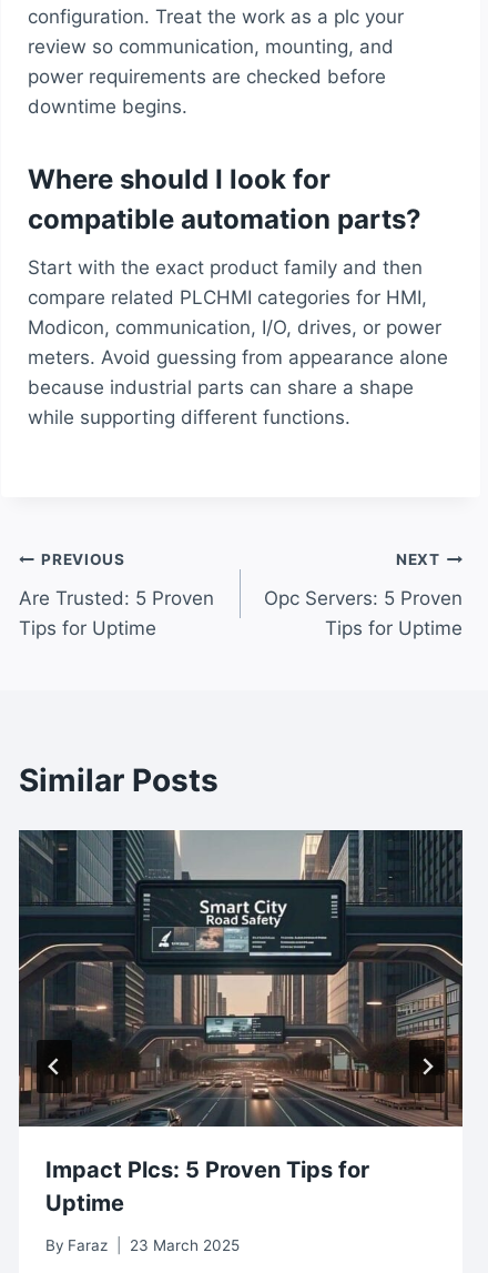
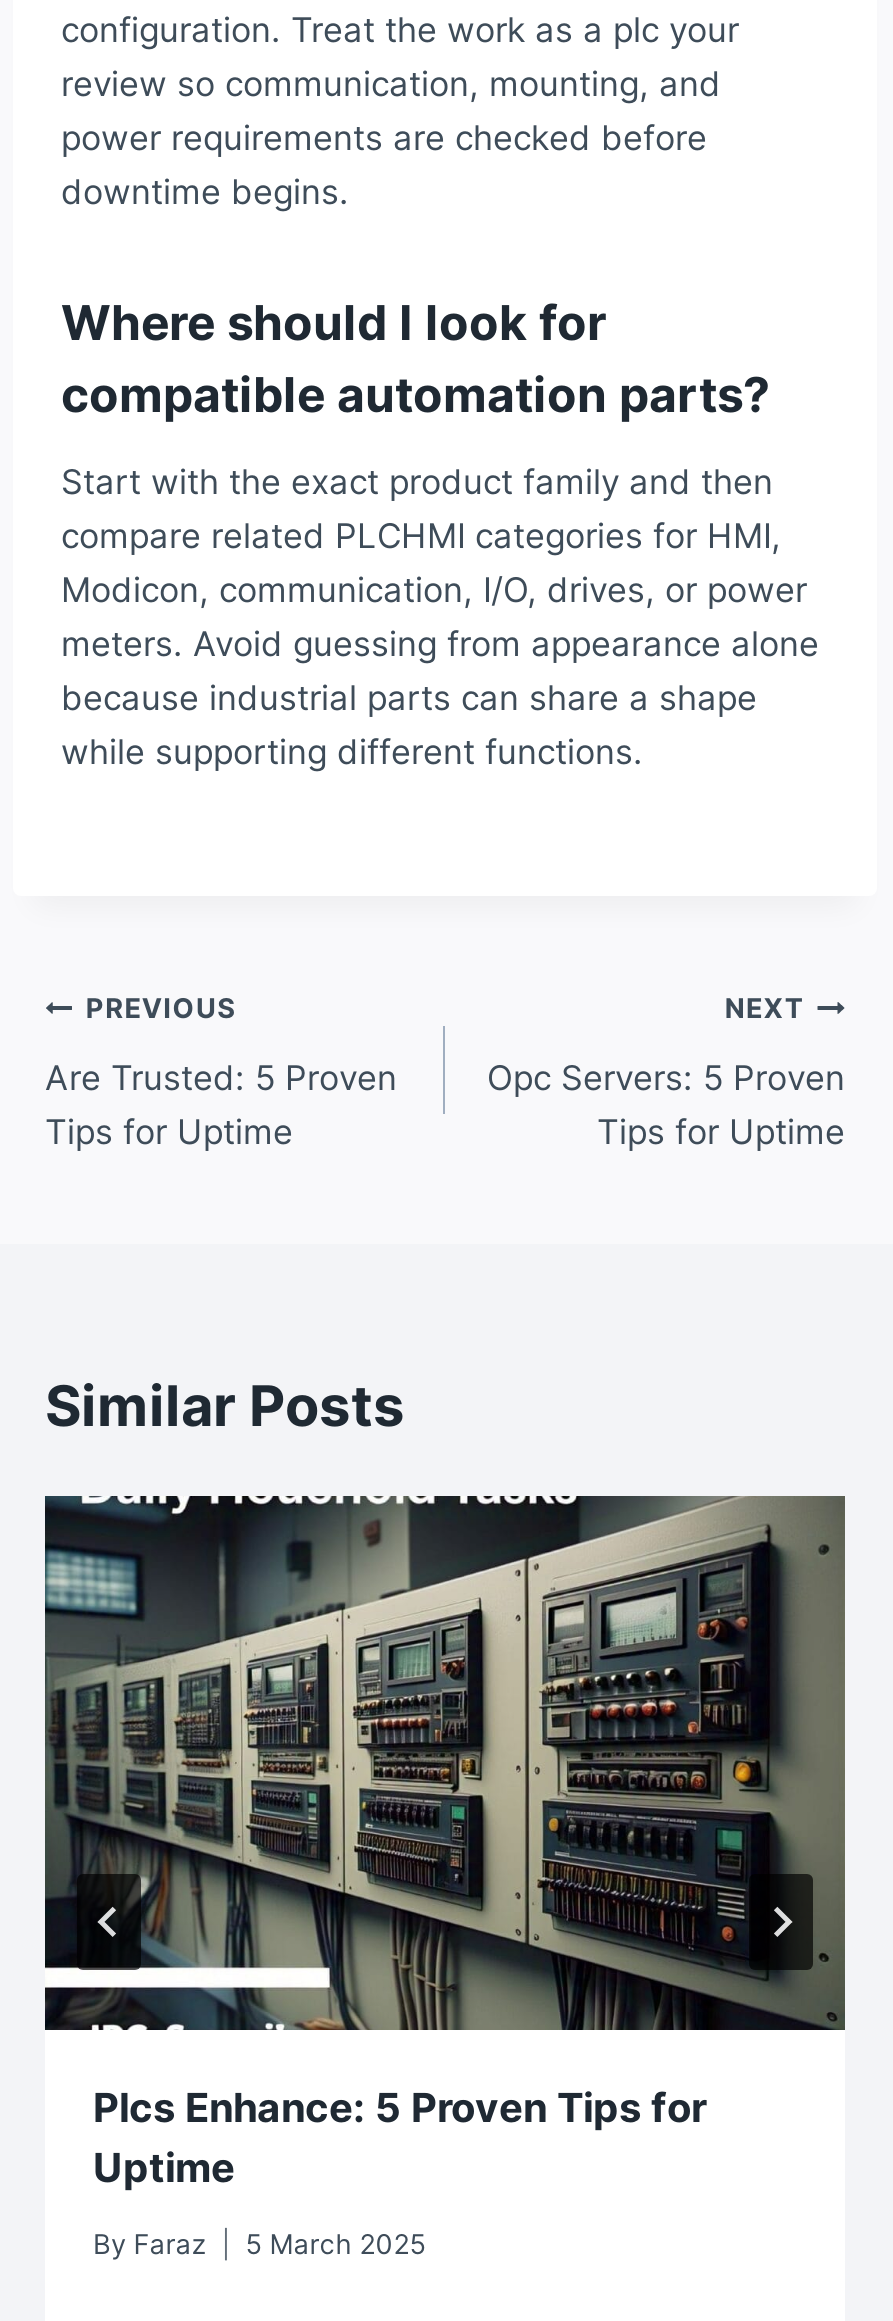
- [image]
- Impact Plcs: 5 Proven Tips for
+ [image]
+ Plcs Enhance: 5 Proven Tips for

- By Faraz 23 March 2025
+ By Faraz 5 March 2025
